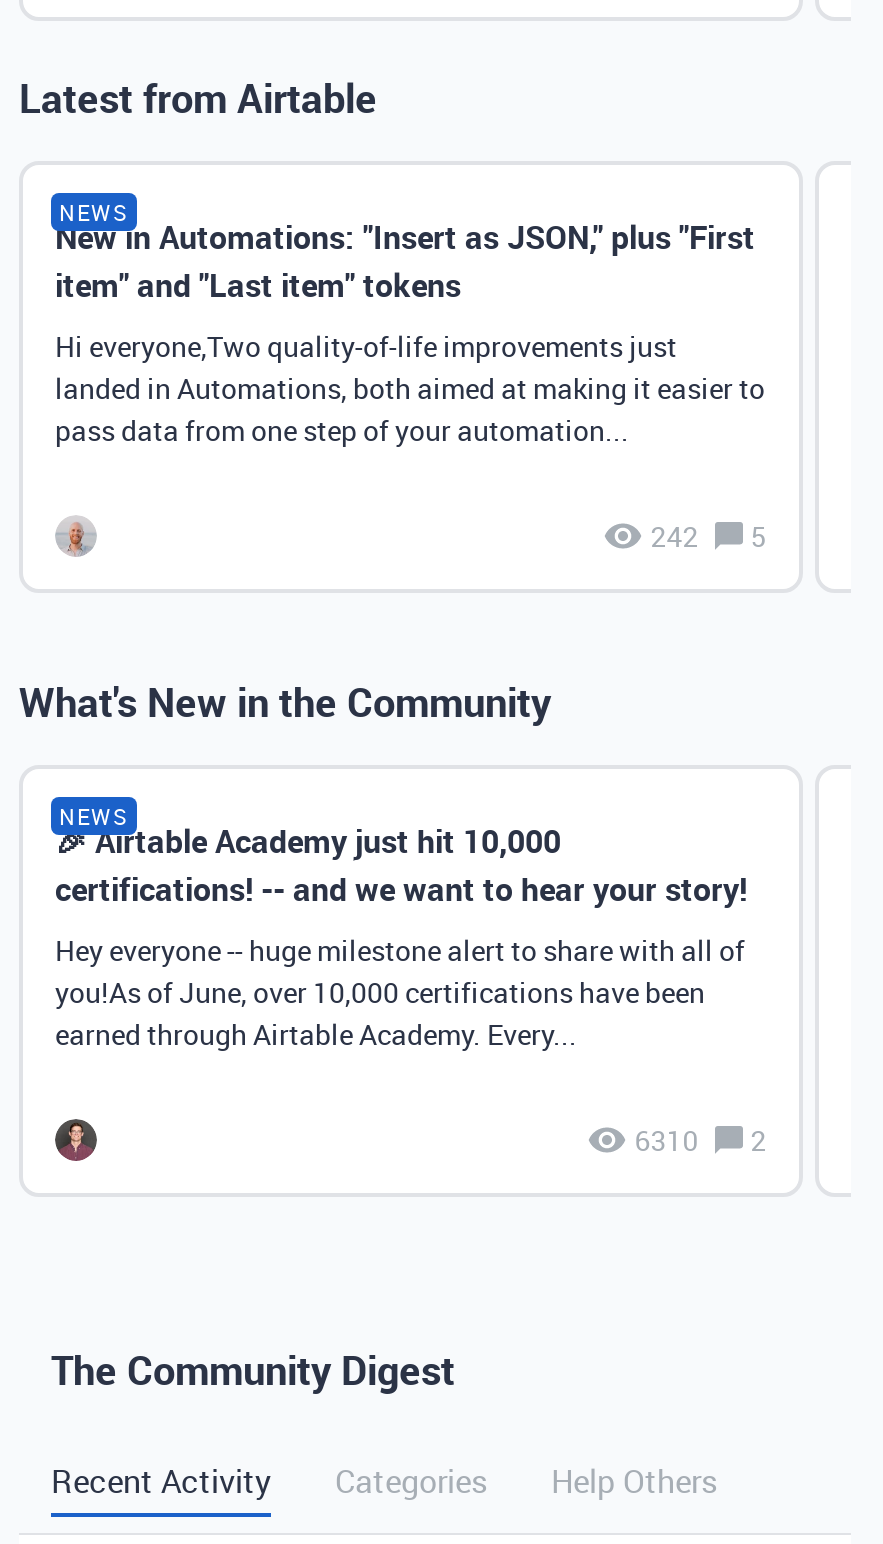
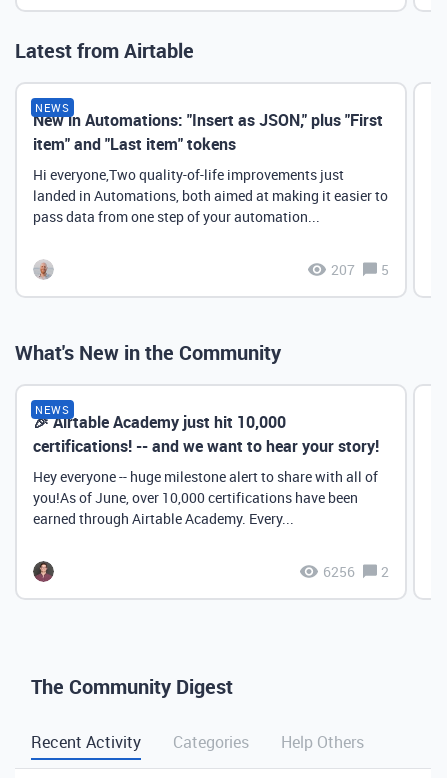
- 242 5
+ 207 5

- 6310 2
+ 6256 2
